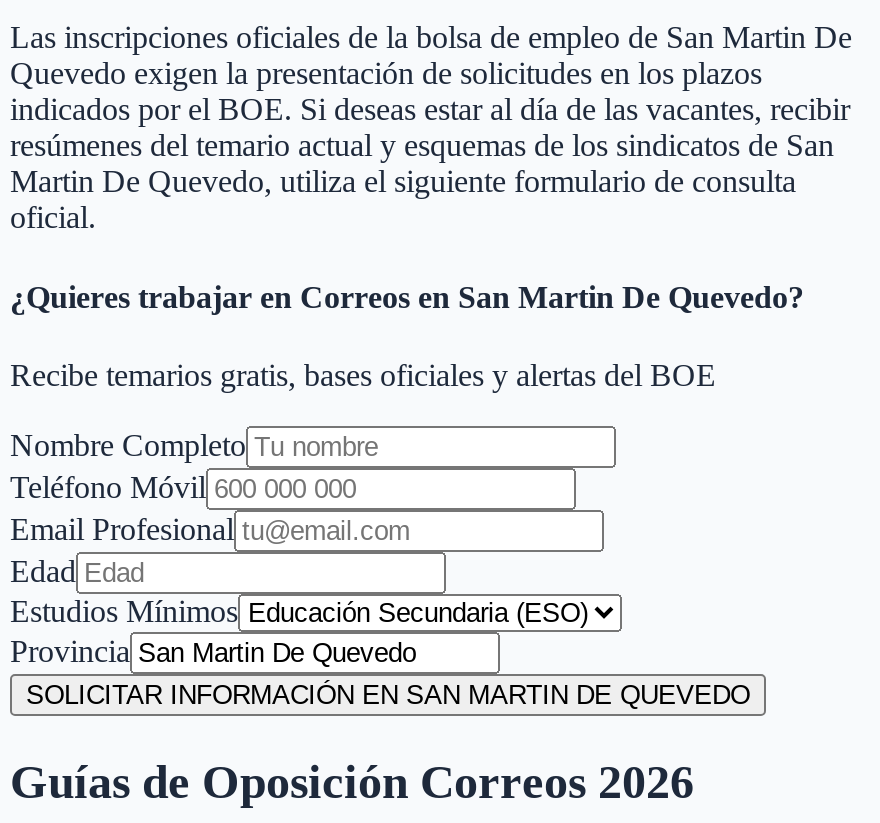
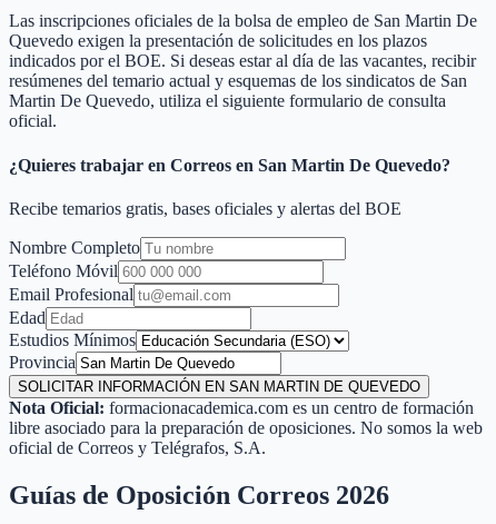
+ Nota Oficial:formacionacademica.com es un centro de formación
+ libre asociado para la preparación de oposiciones. No somos la web
+ oficial de Correos y Telégrafos, S.A.
